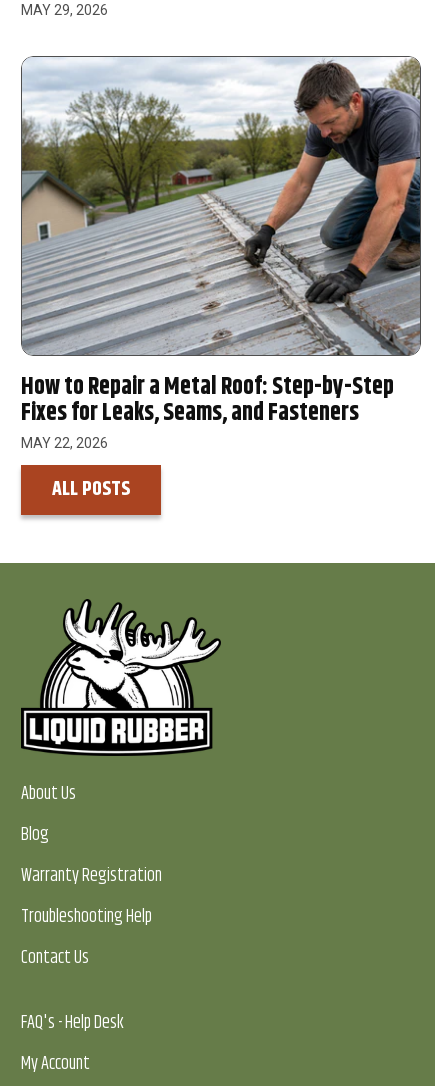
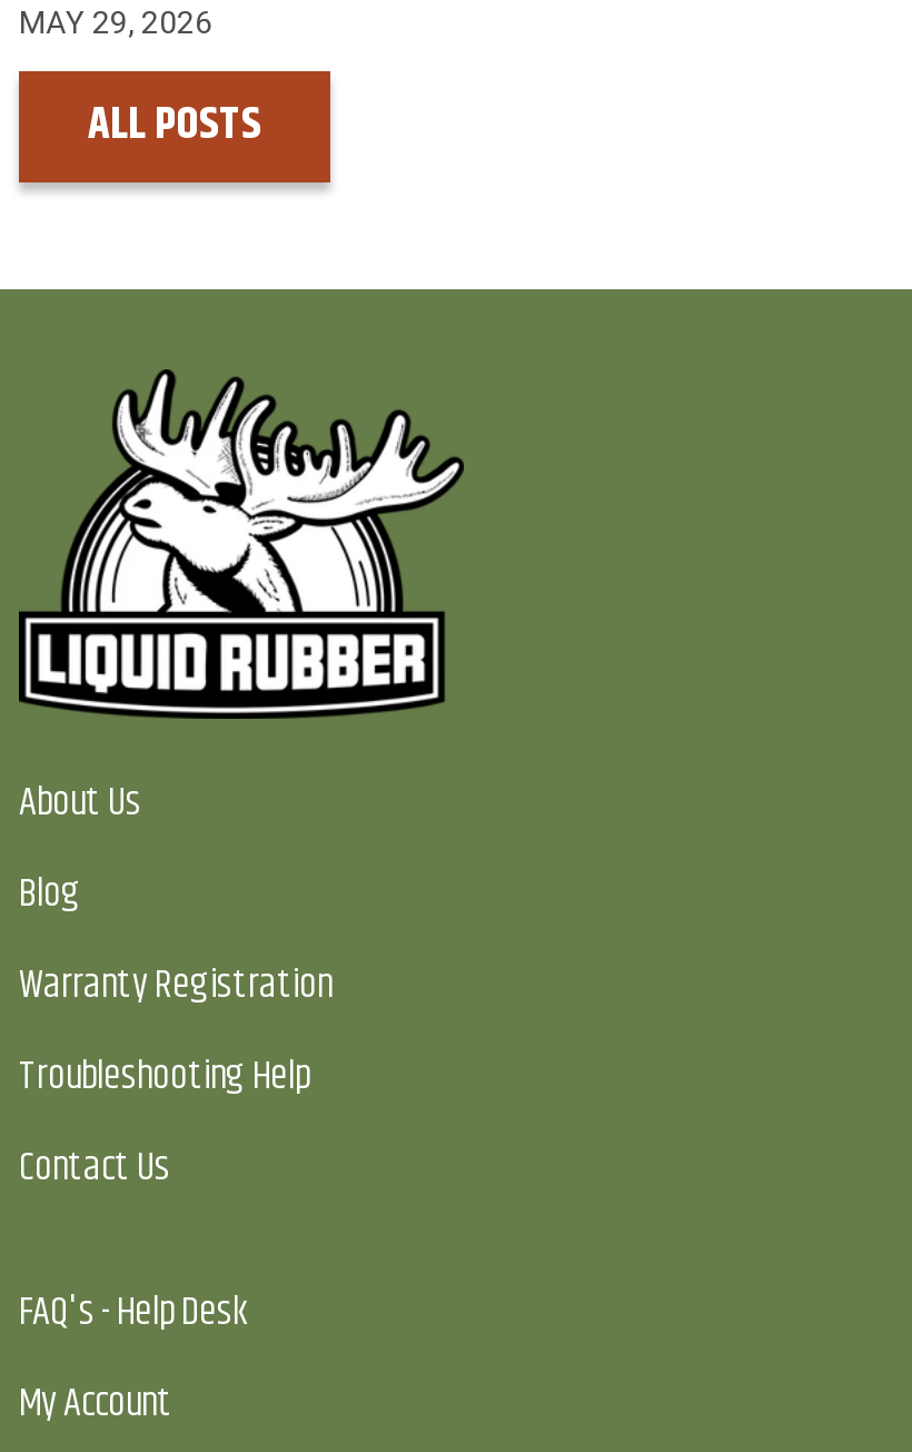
- [image]
- How to Repair a Metal Roof: Step-by-Step
- Fixes for Leaks, Seams, and Fasteners
- MAY 22, 2026
